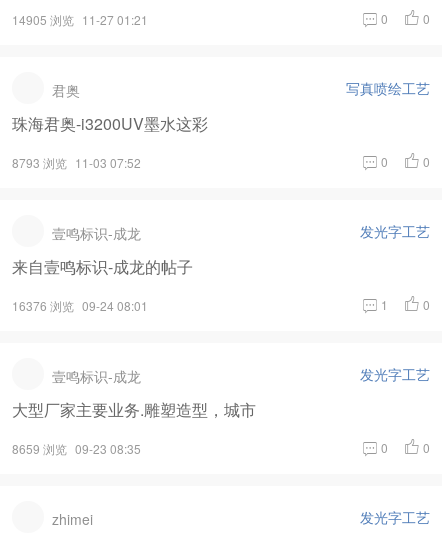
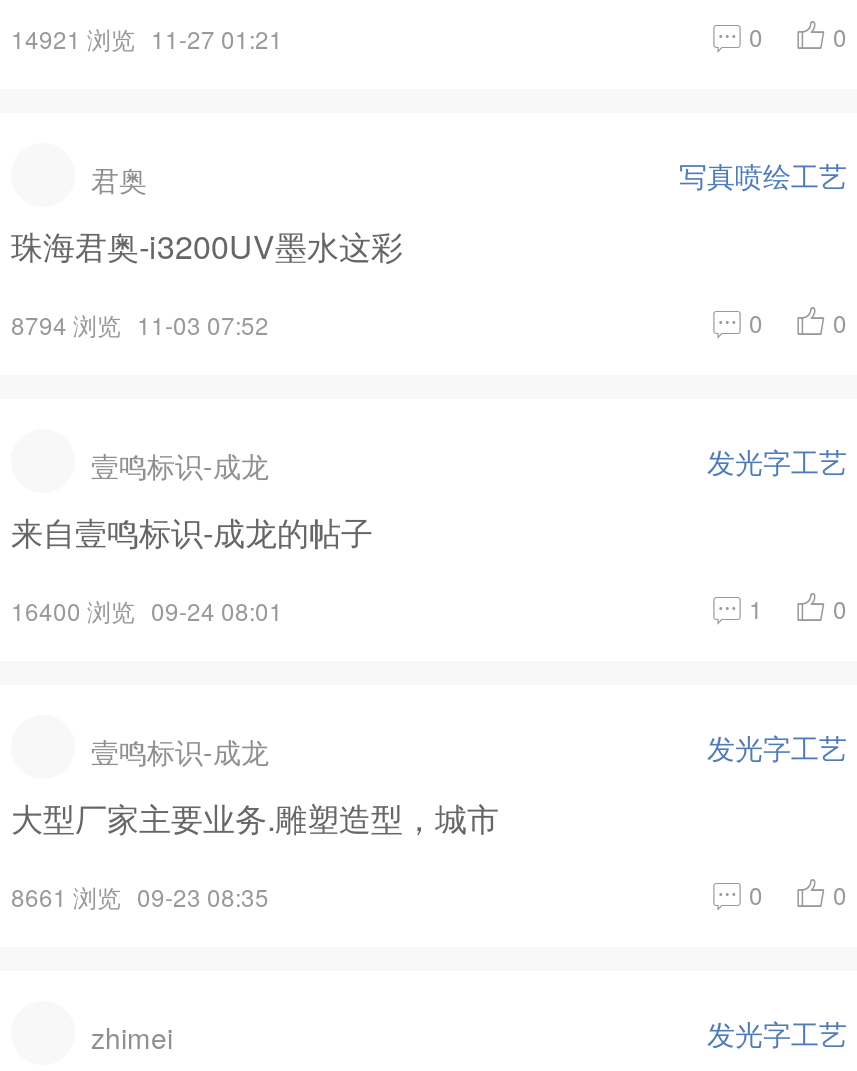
- 14905 浏览 11-27 01:21
+ 14921 浏览 11-27 01:21

- 8793 浏览 11-03 07:52
+ 8794 浏览 11-03 07:52

- 16376 浏览 09-24 08:01
+ 16400 浏览 09-24 08:01

- 8659 浏览 09-23 08:35
+ 8661 浏览 09-23 08:35
